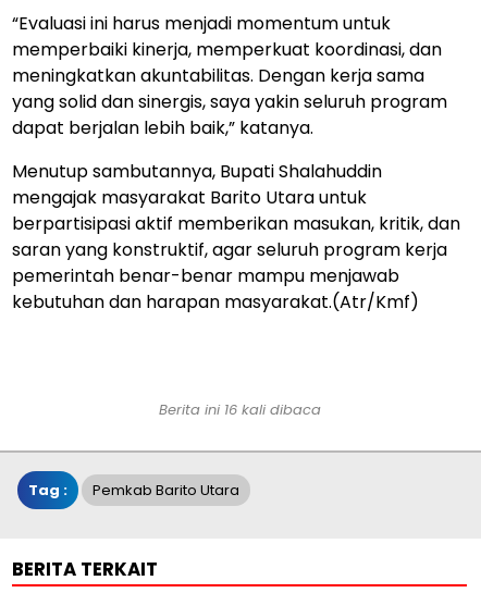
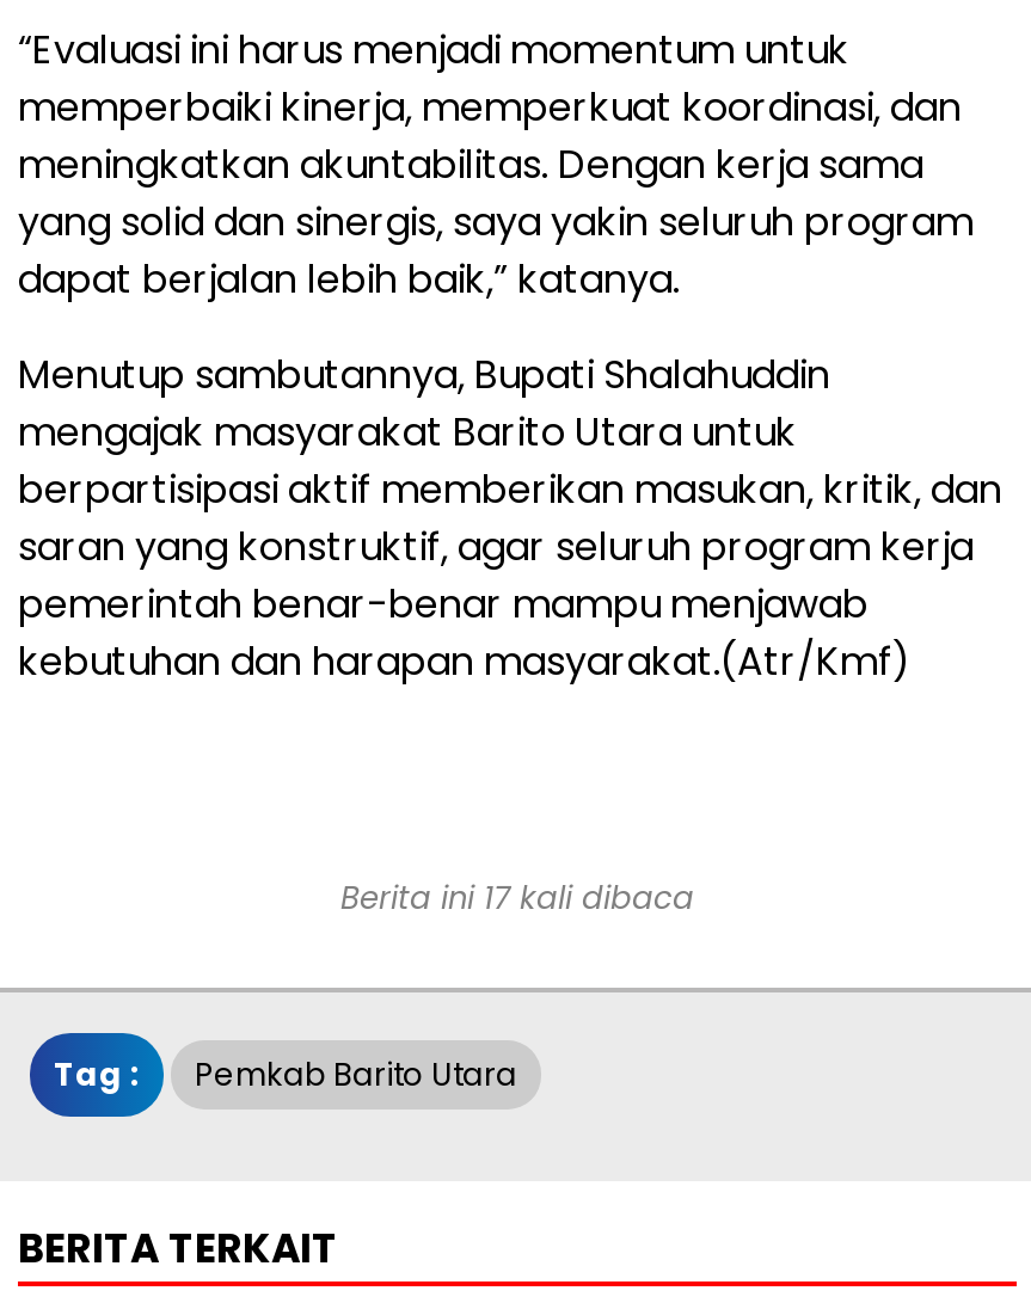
- Berita ini 16 kali dibaca
+ Berita ini 17 kali dibaca
